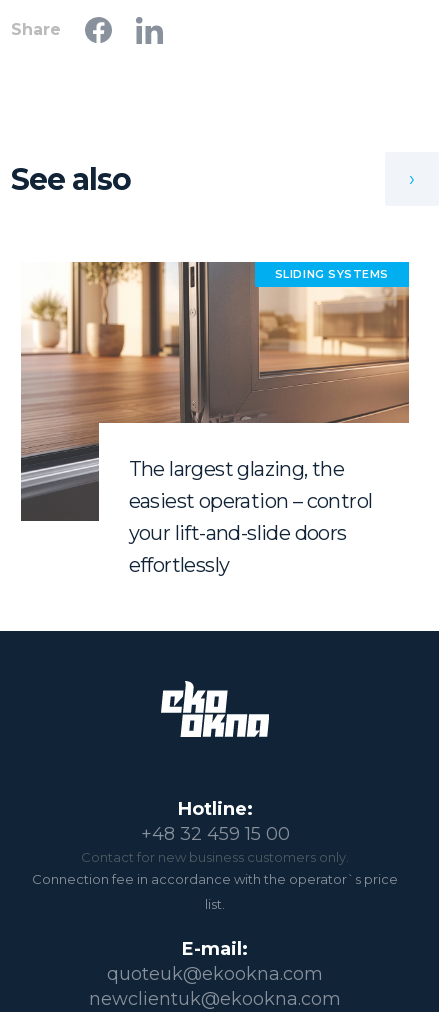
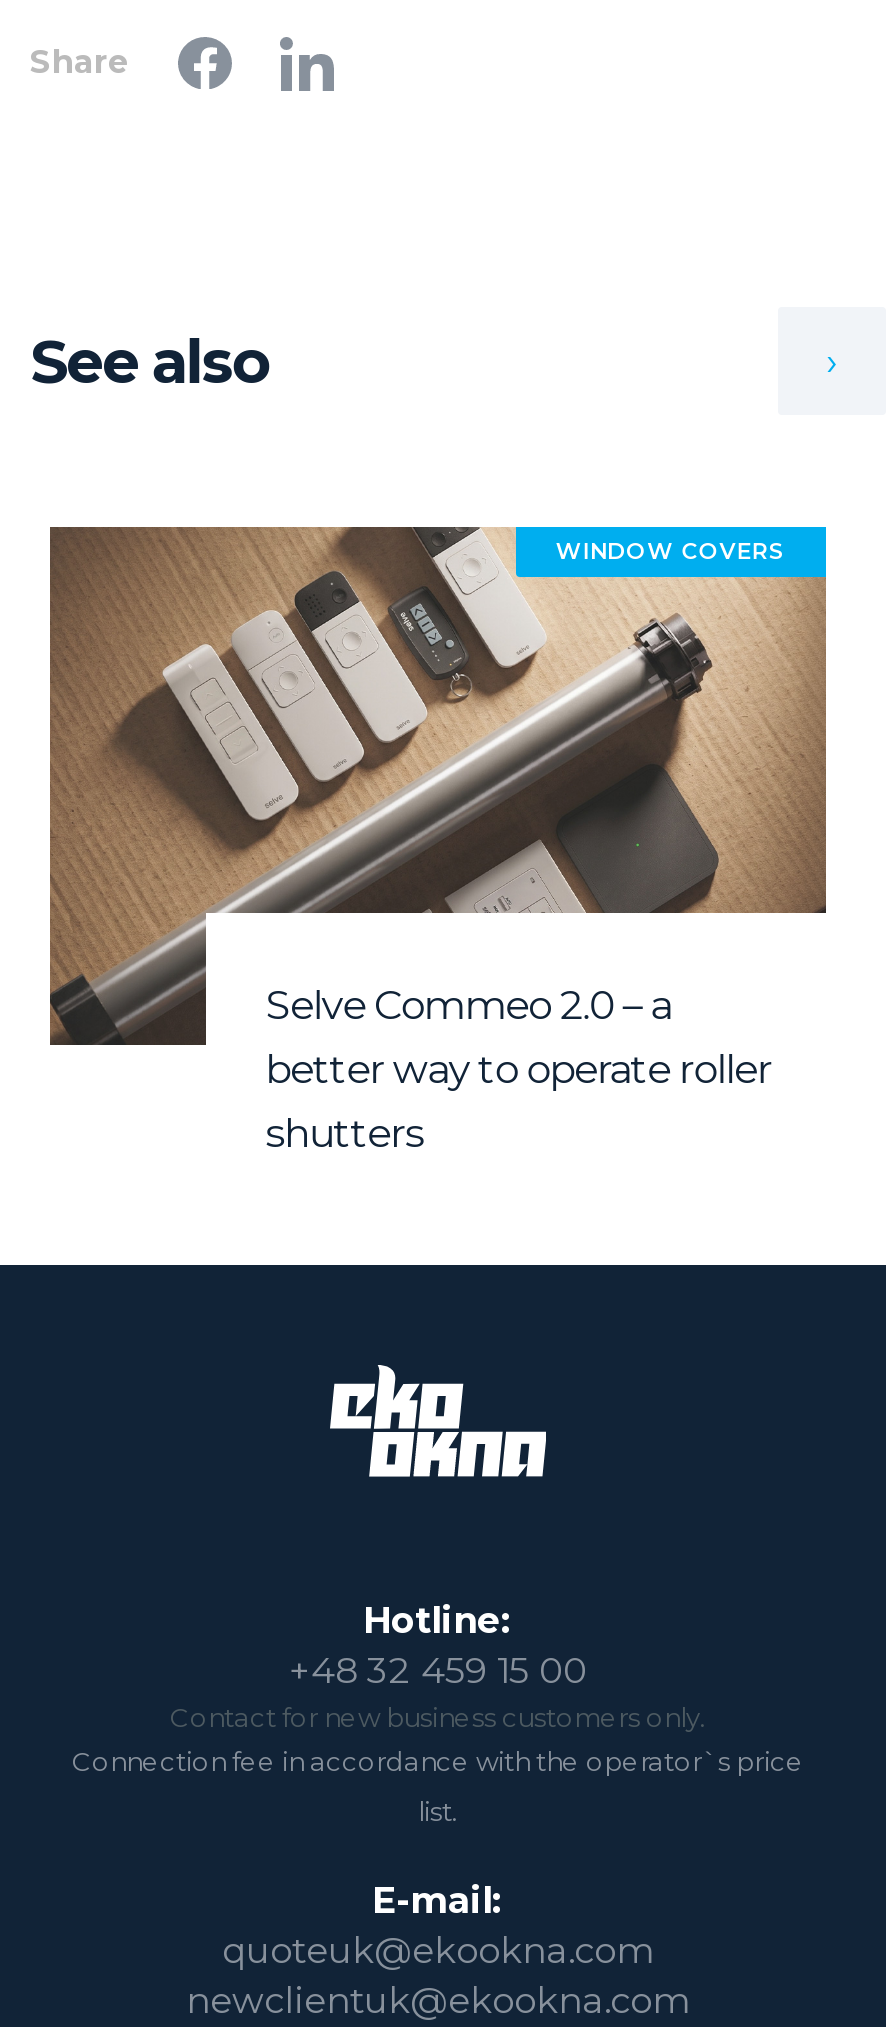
- [image]
- The largest glazing, the
- easiest operation – control
- your lift-and-slide doors
- effortlessly
+ [image]
+ Selve Commeo 2.0 – a
+ better way to operate roller
+ shutters

- SLIDING SYSTEMS
+ WINDOW COVERS
